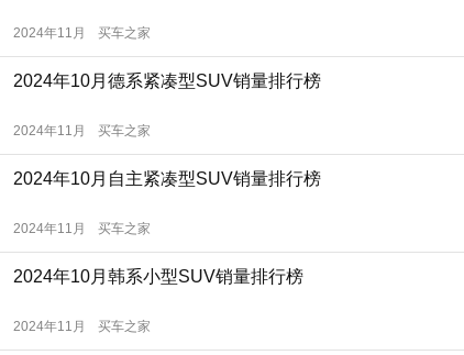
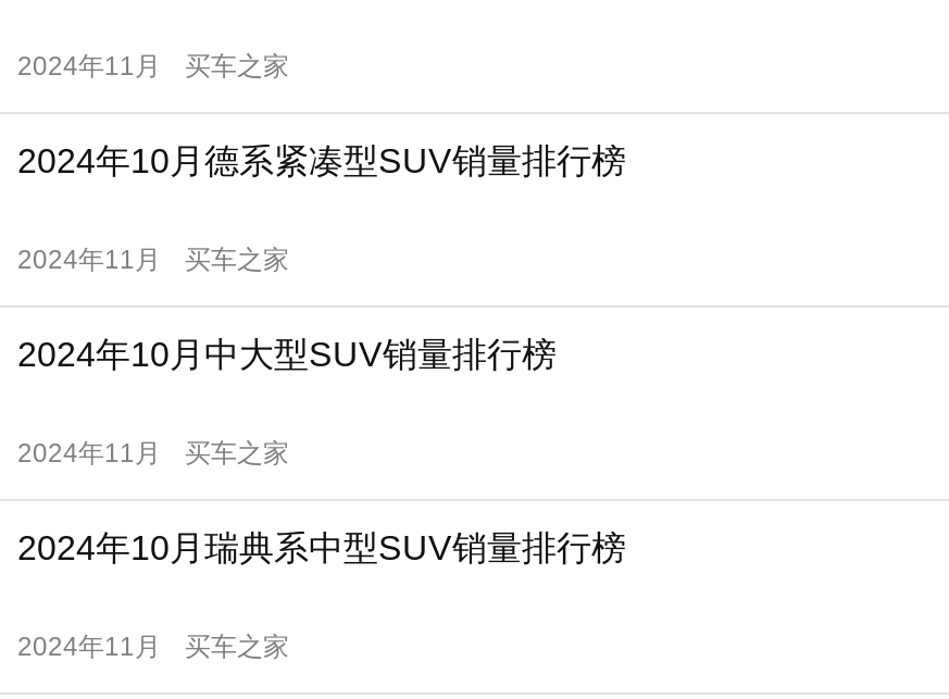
- 2024年10月自主紧凑型SUV销量排行榜
+ 2024年10月中大型SUV销量排行榜

- 2024年10月韩系小型SUV销量排行榜
+ 2024年10月瑞典系中型SUV销量排行榜
